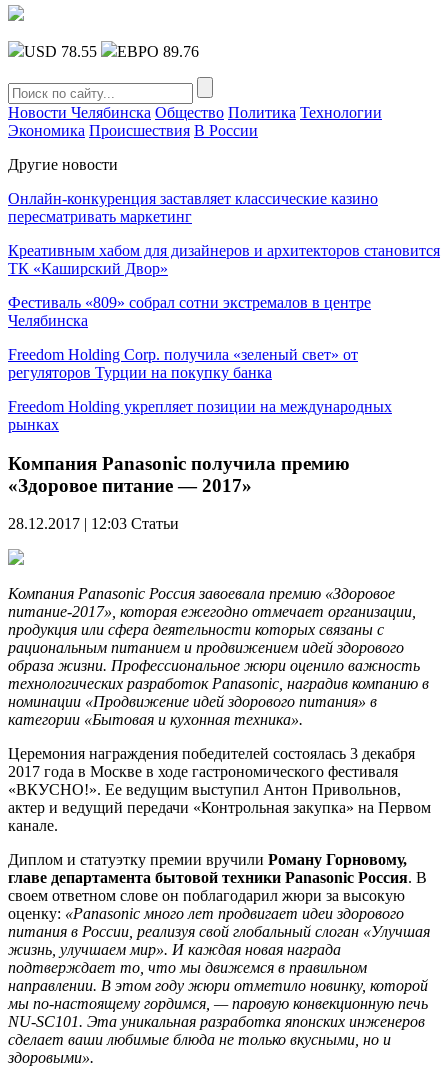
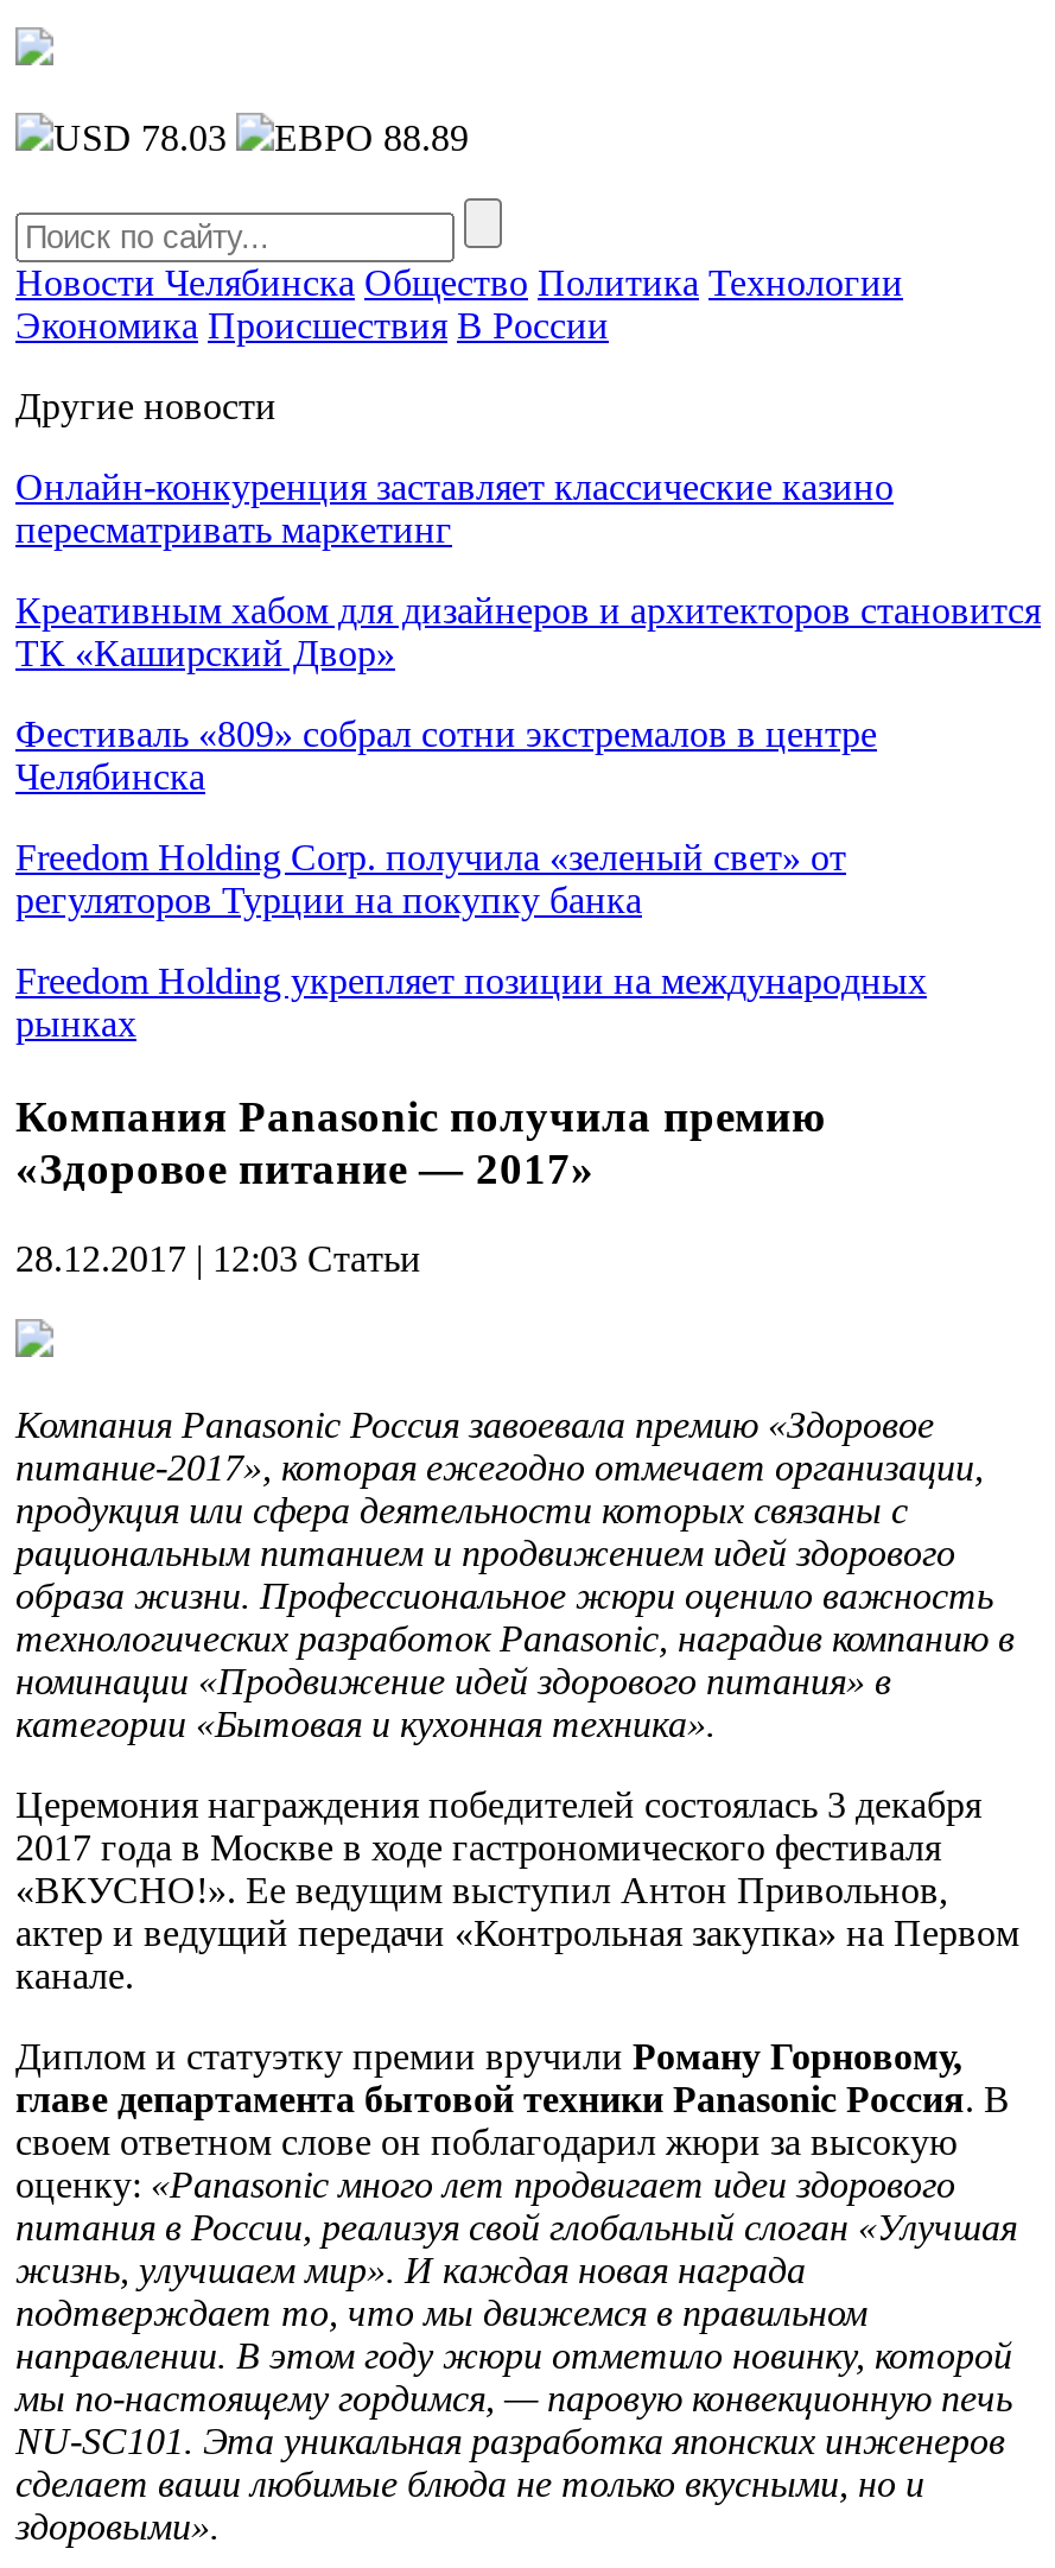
- USD 78.55
+ USD 78.03

- ЕВРО 89.76
+ ЕВРО 88.89
